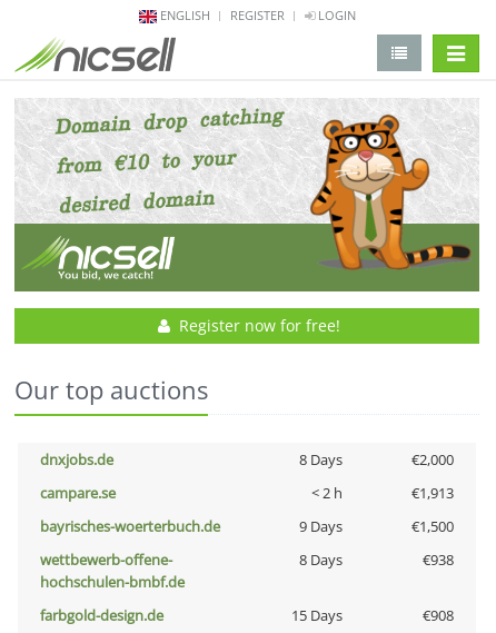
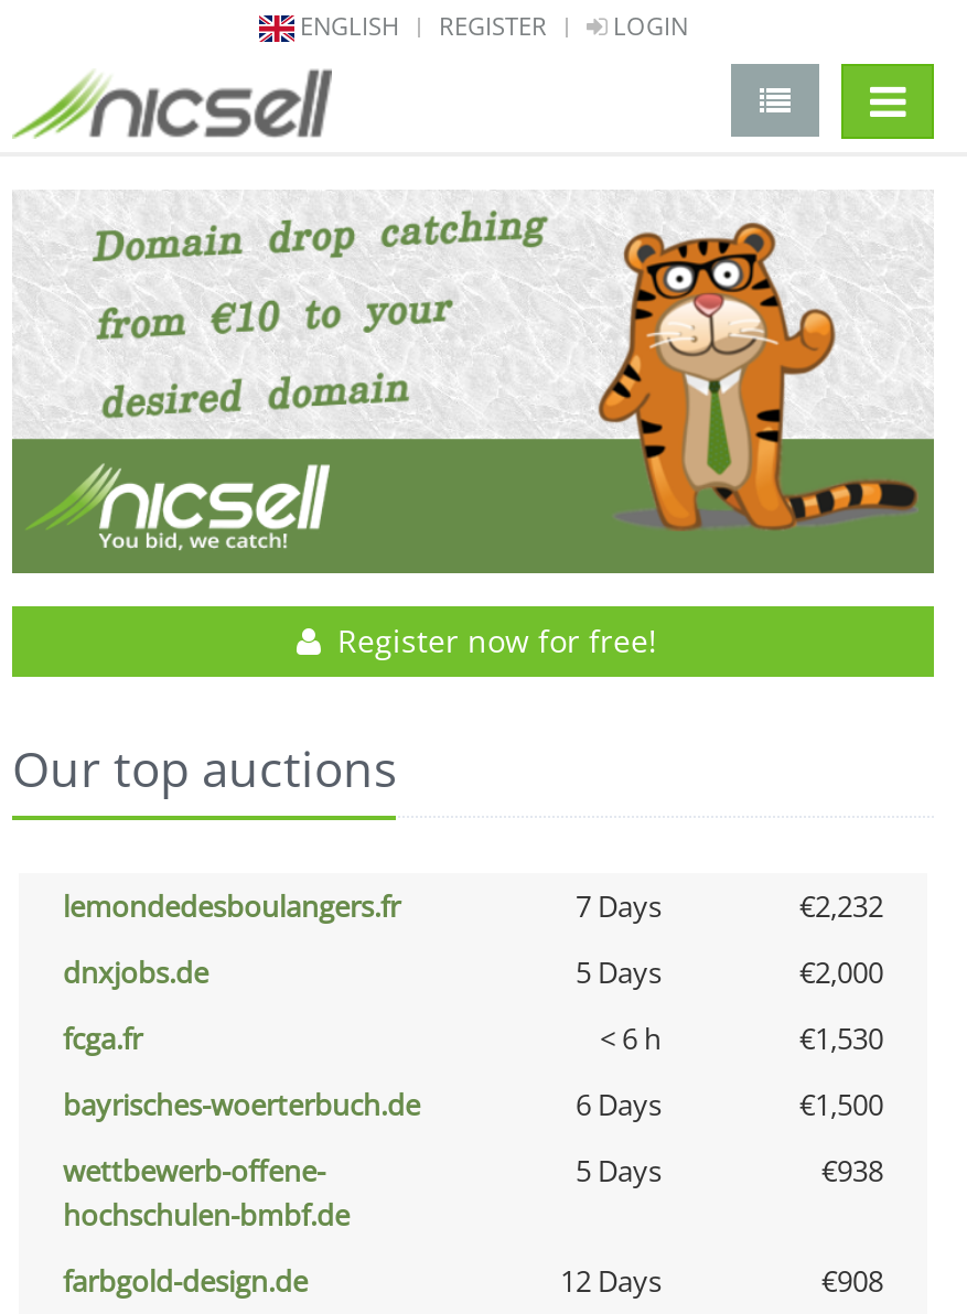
+ lemondedesboulangers.fr
+ 7 Days
+ €2,232

- 8 Days
+ 5 Days

- campare.se
- < 2 h
- €1,913
+ fcga.fr
+ < 6 h
+ €1,530

- 9 Days
+ 6 Days

- 8 Days
+ 5 Days

- 15 Days
+ 12 Days
